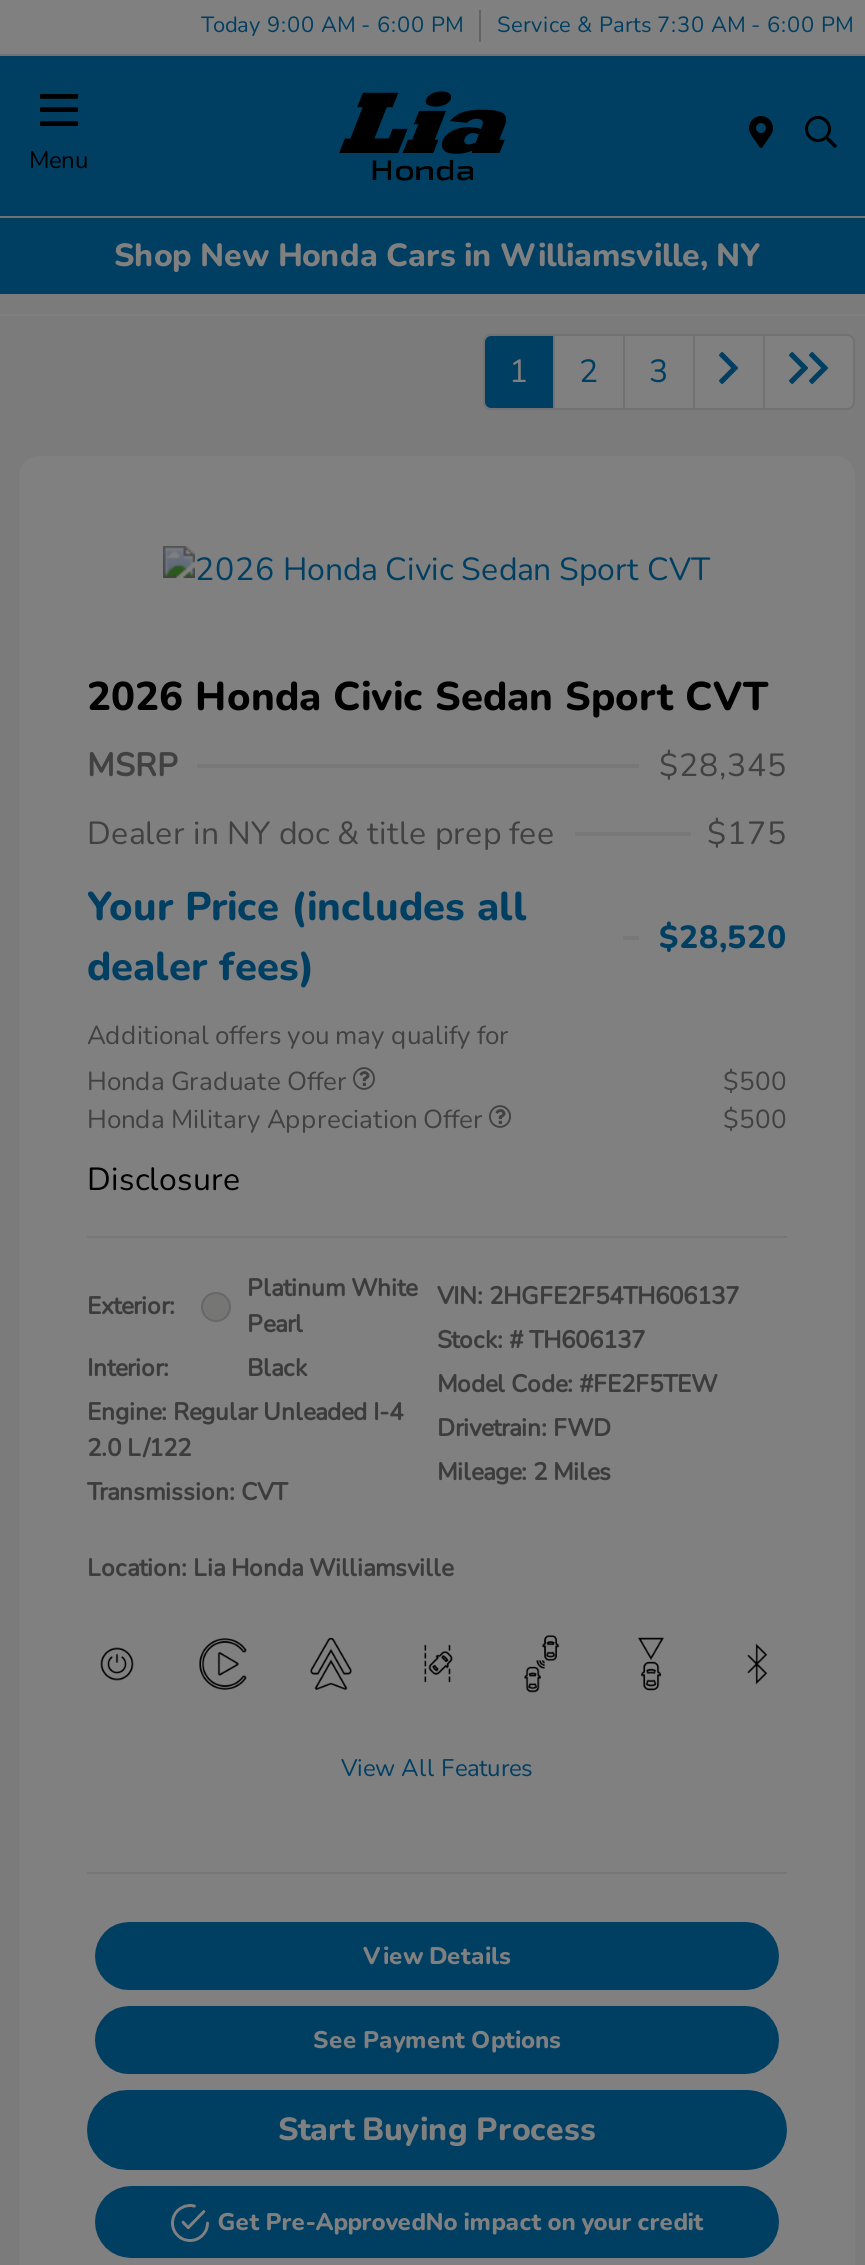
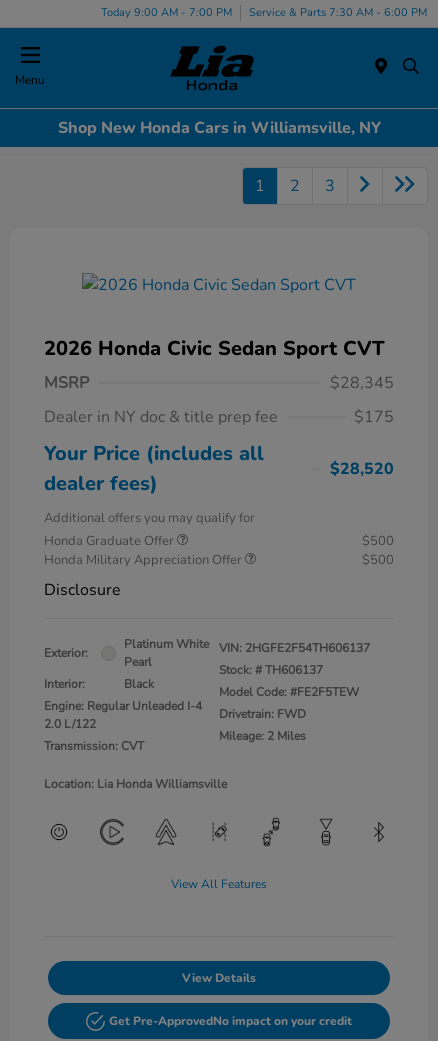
- Today 9:00 AM - 6:00 PM Service & Parts 7:30 AM - 6:00 PM
+ Today 9:00 AM - 7:00 PM Service & Parts 7:30 AM - 6:00 PM

- See Payment Options
- Start Buying Process
